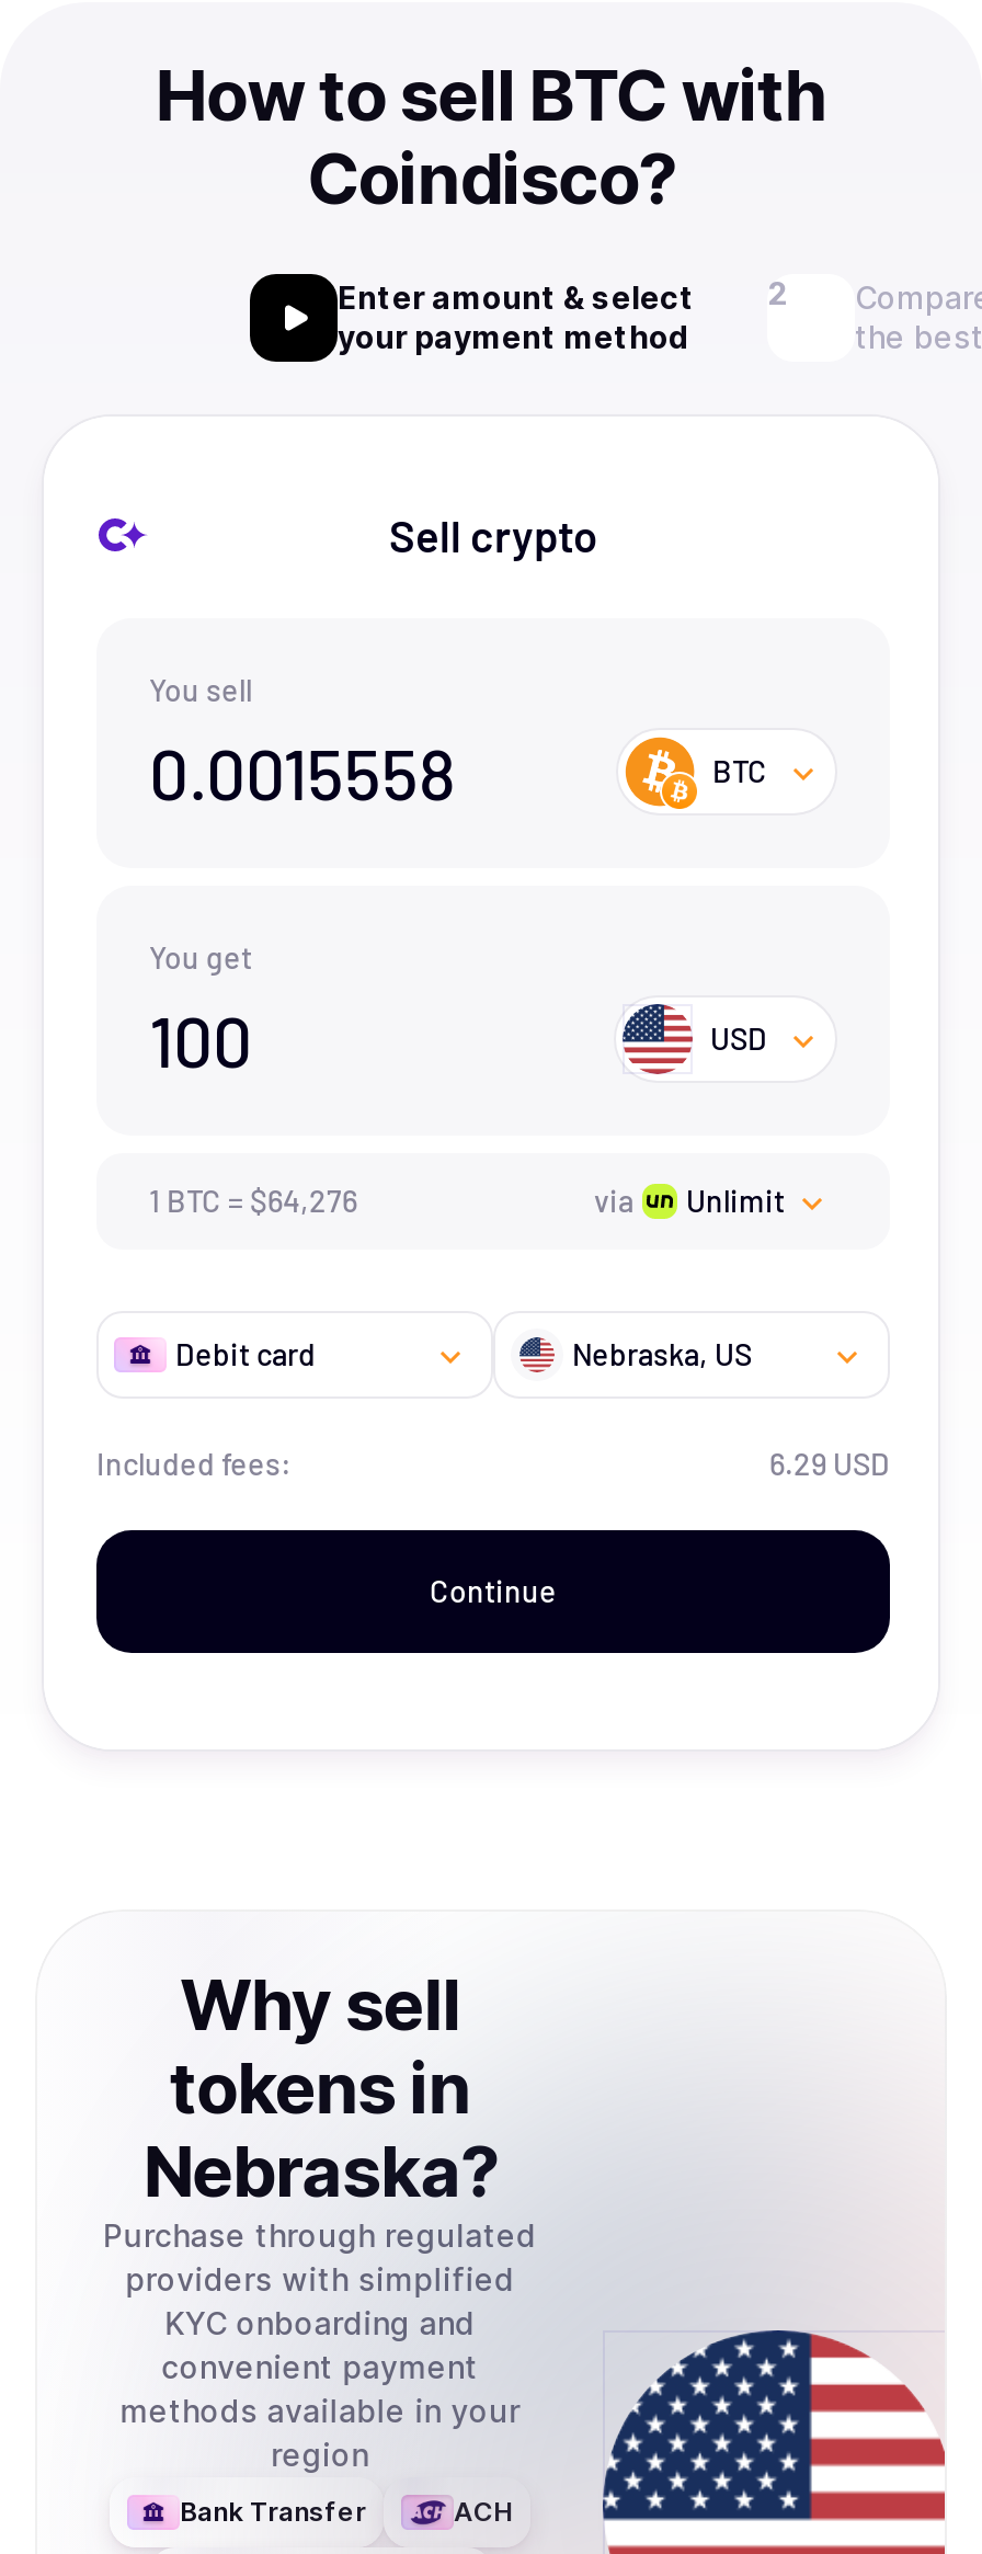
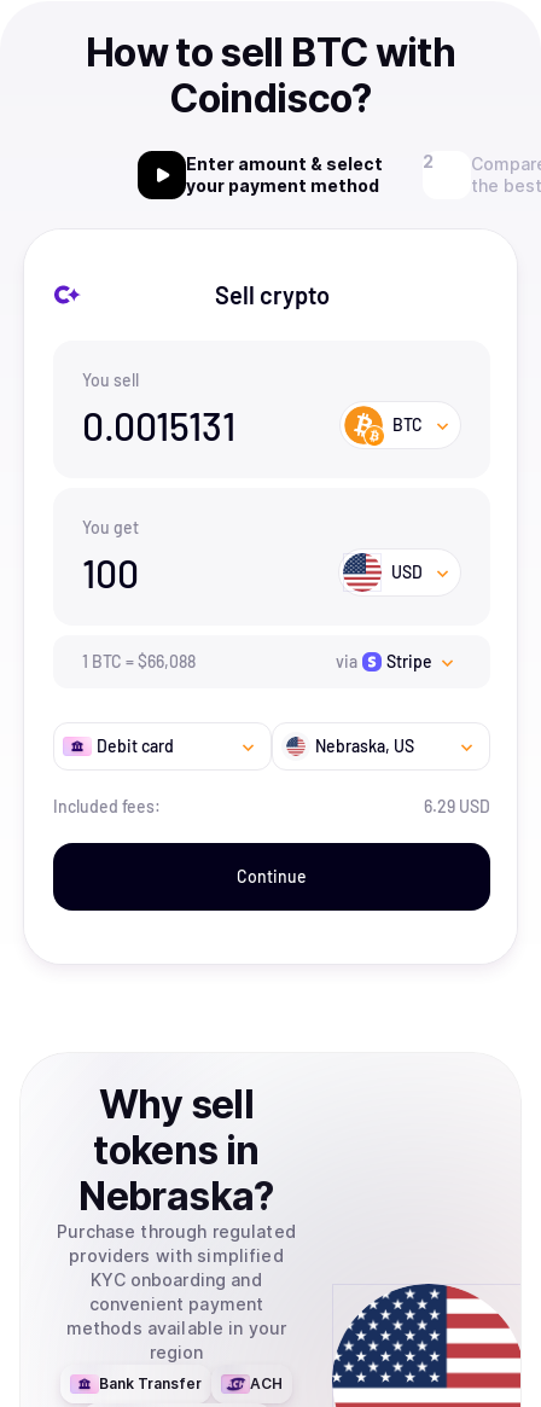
- 0.0015558
+ 0.0015131

- 1 BTC = $64,276
+ 1 BTC = $66,088

- Unlimit
+ Stripe
